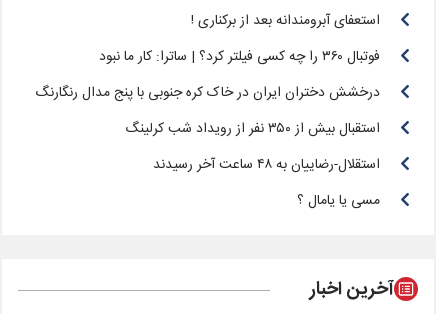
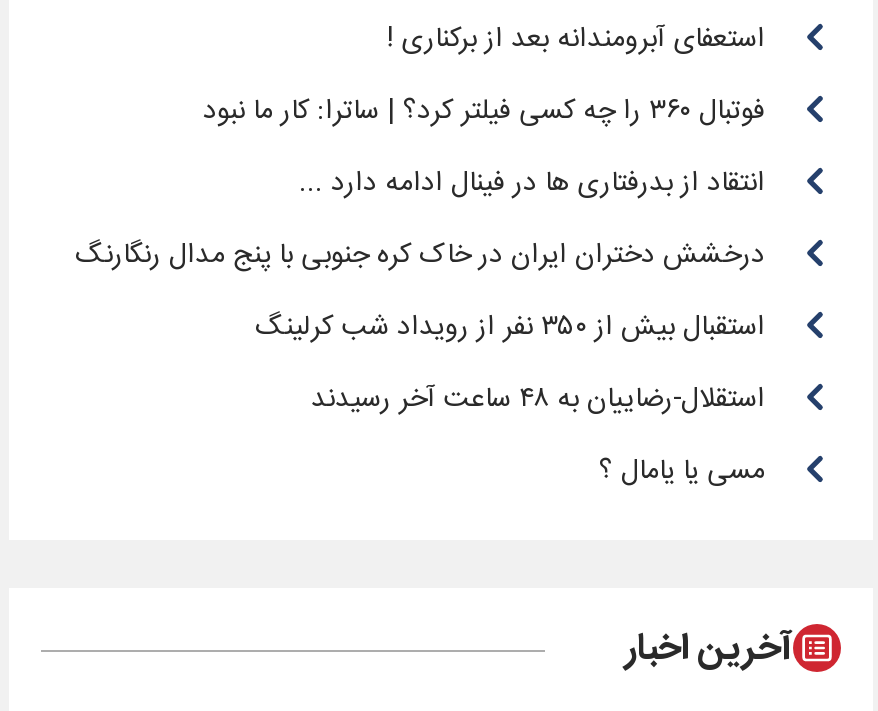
+ انتقاد از بدرفتاری ها در فینال ادامه دارد ...
